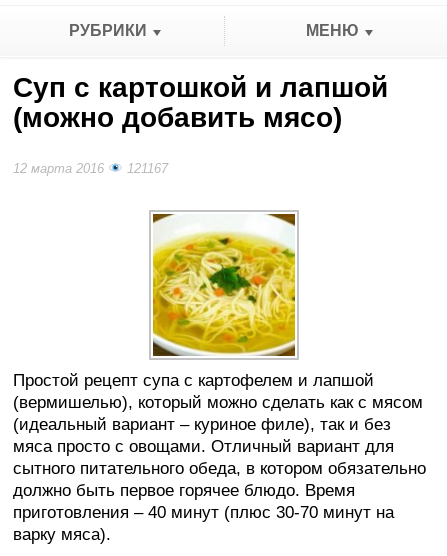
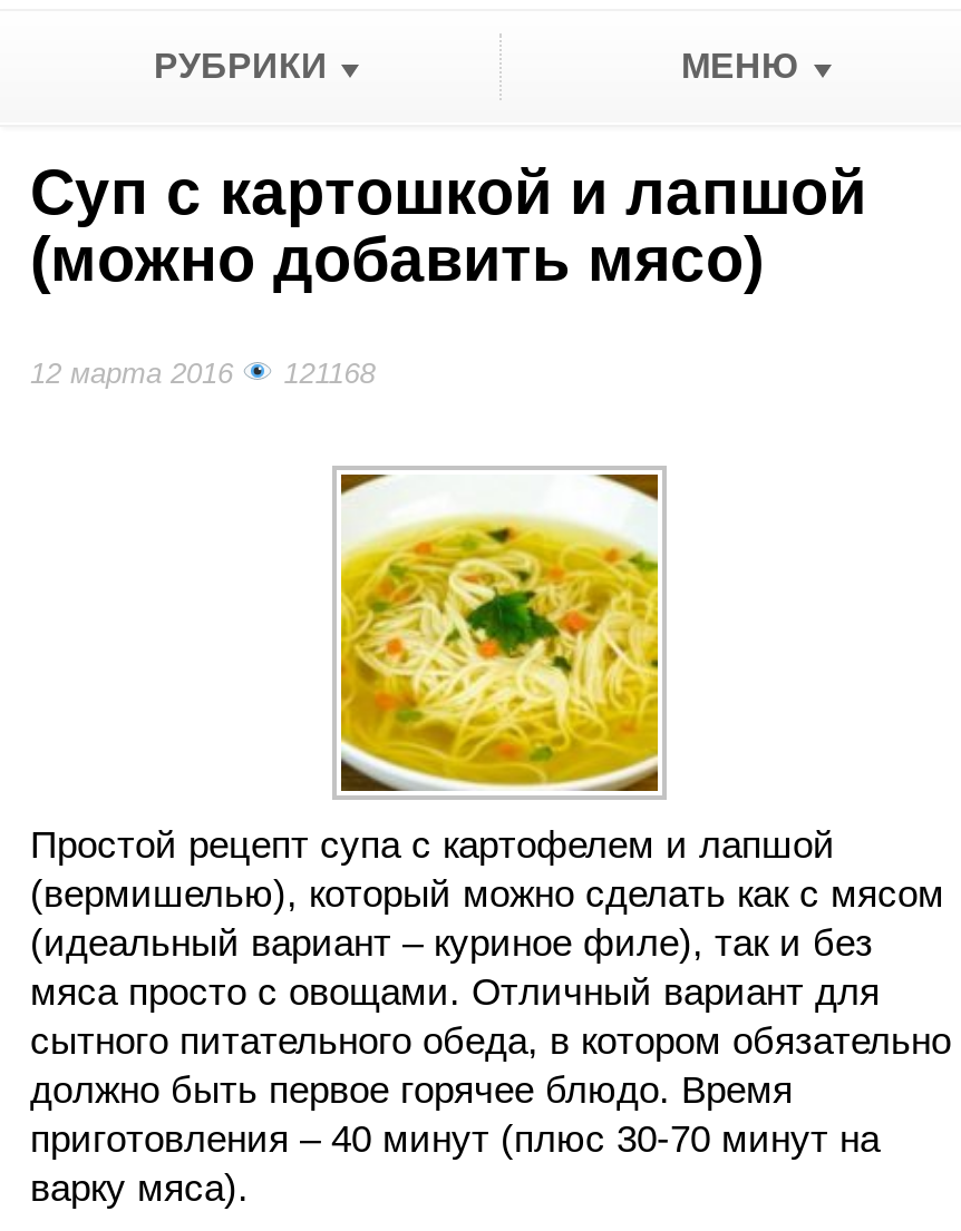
- 12 марта 2016 121167
+ 12 марта 2016 121168
